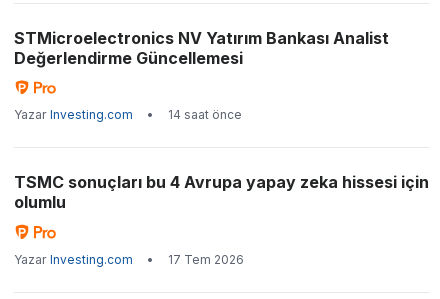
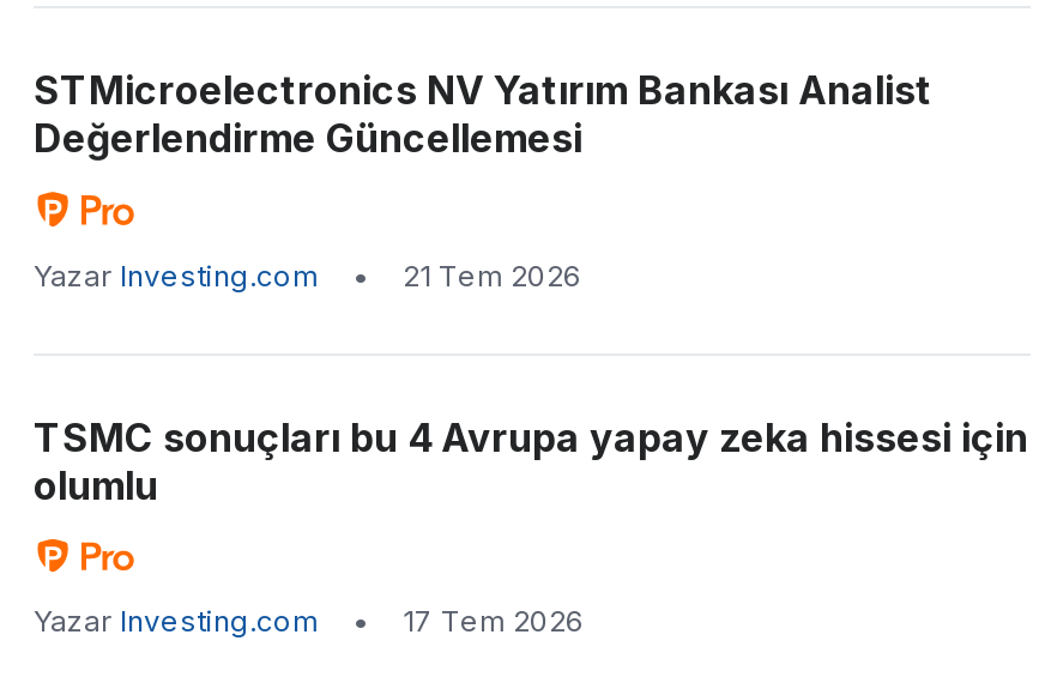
- 14 saat önce
+ 21 Tem 2026
